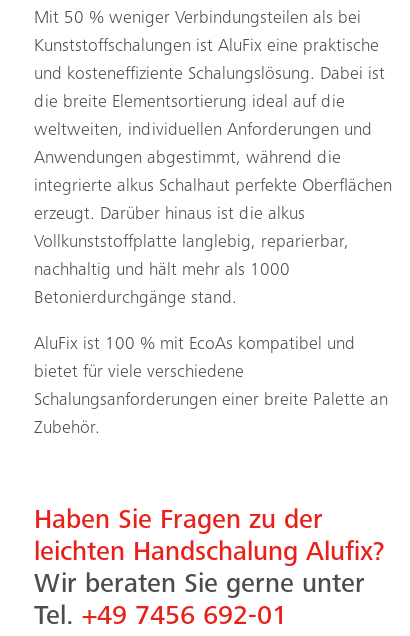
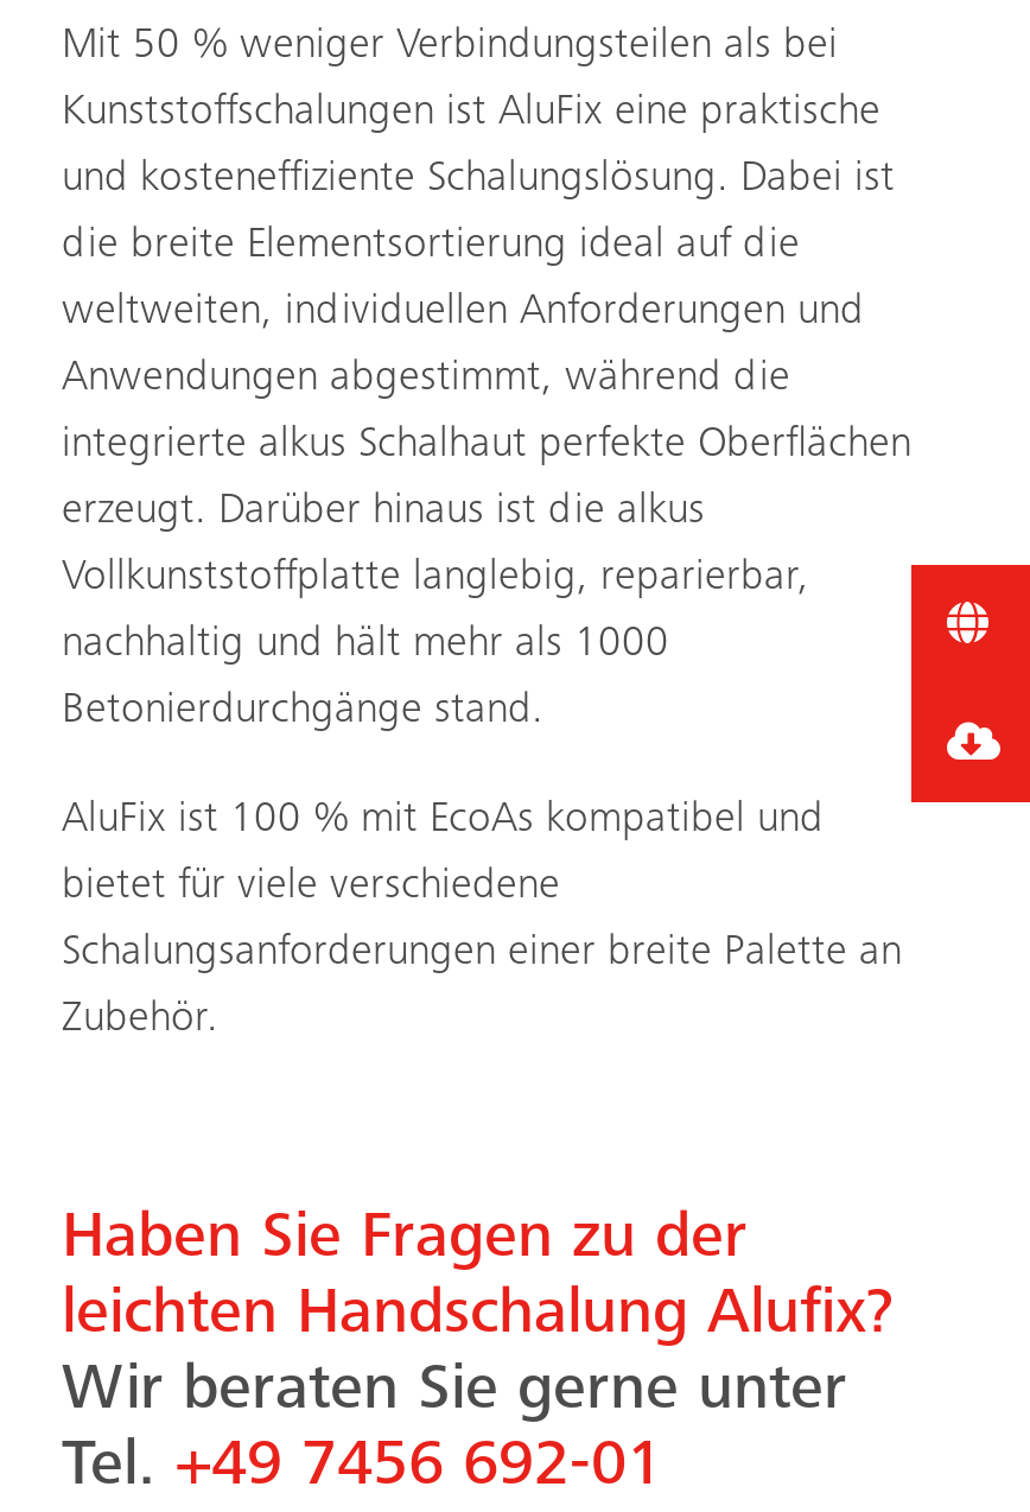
+ [image]
